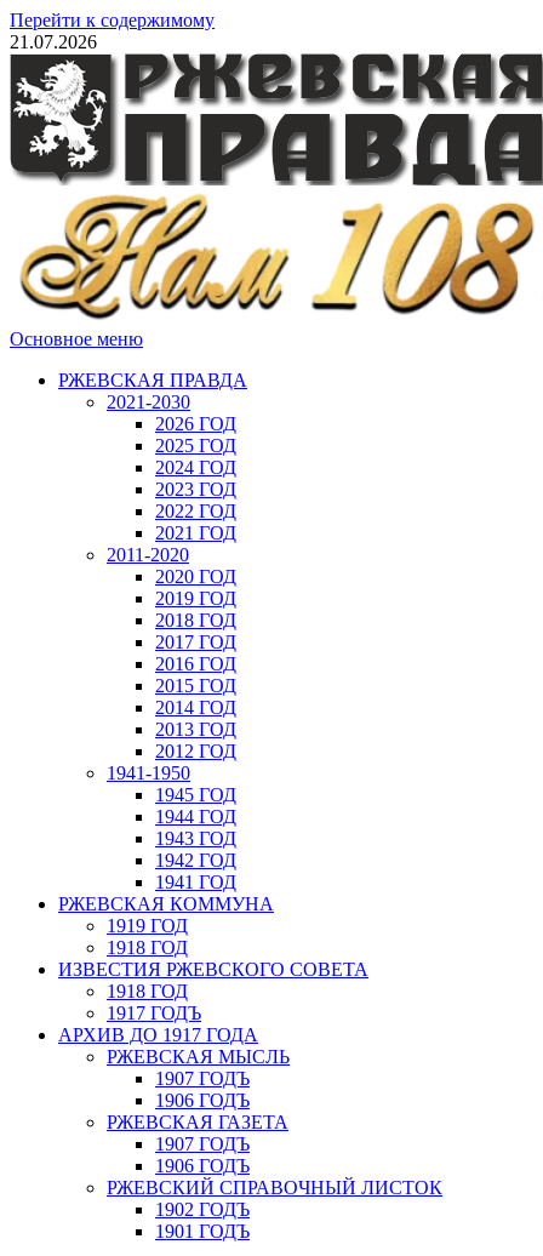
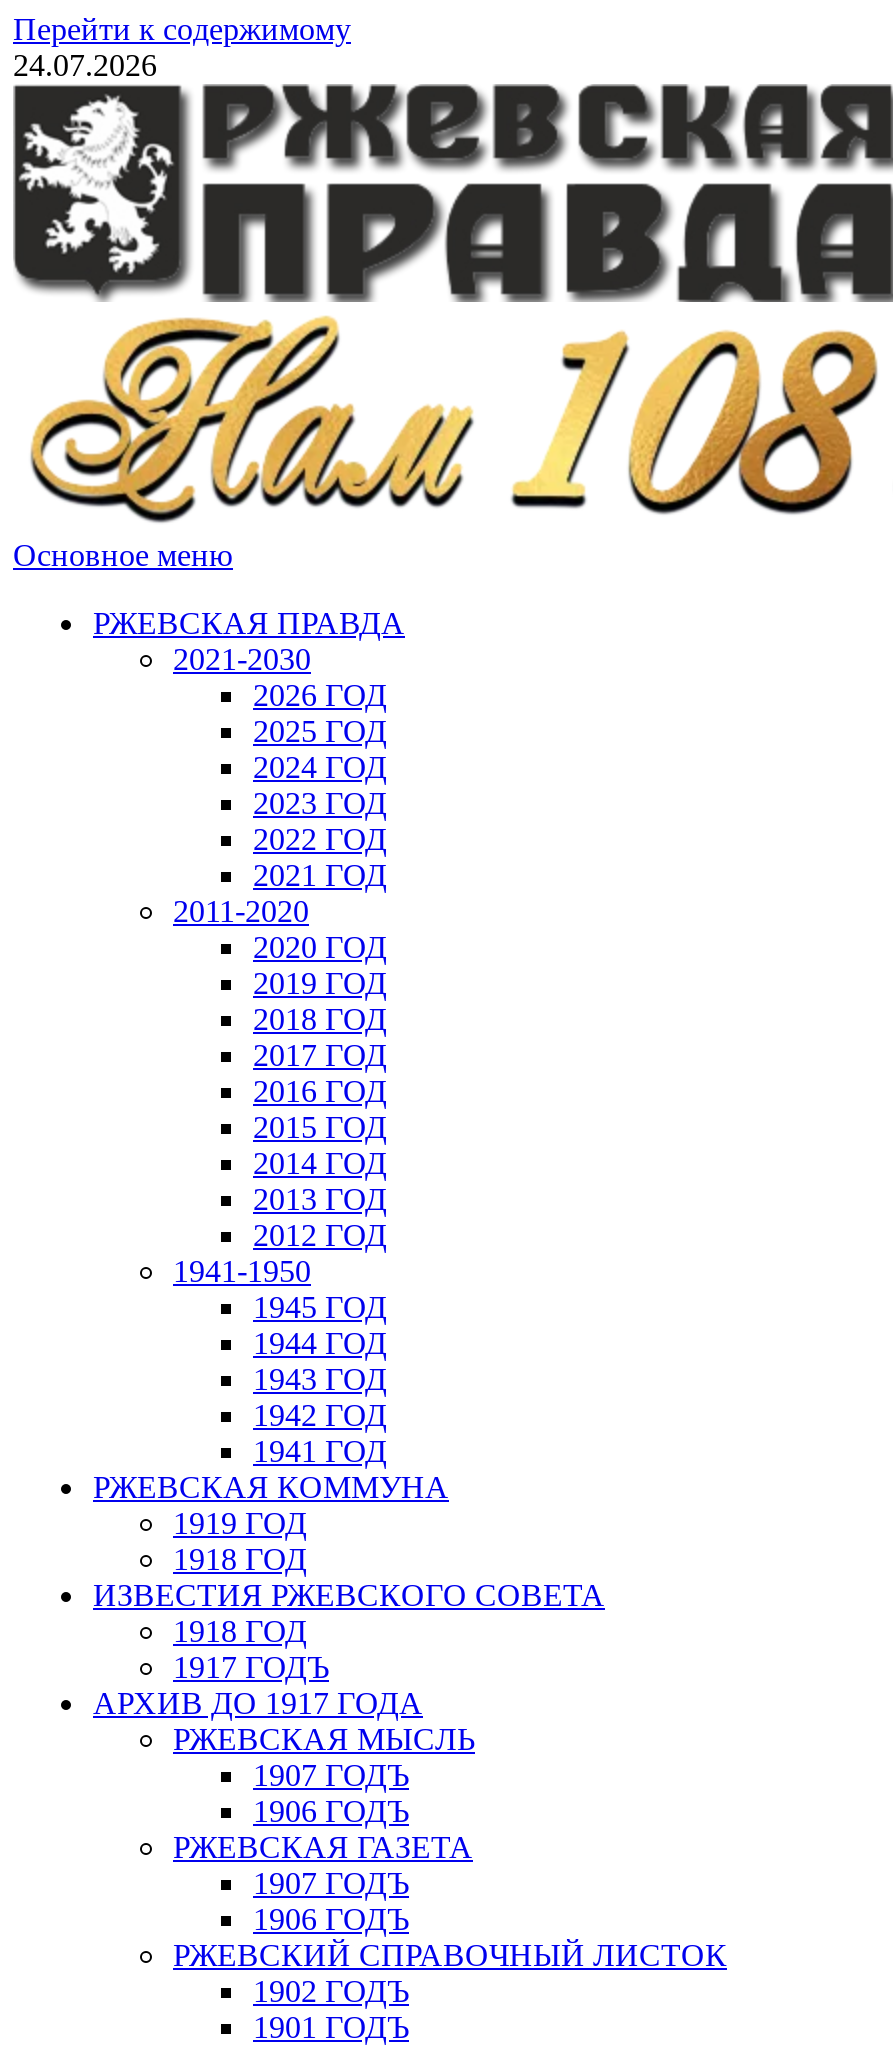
- 21.07.2026
+ 24.07.2026
